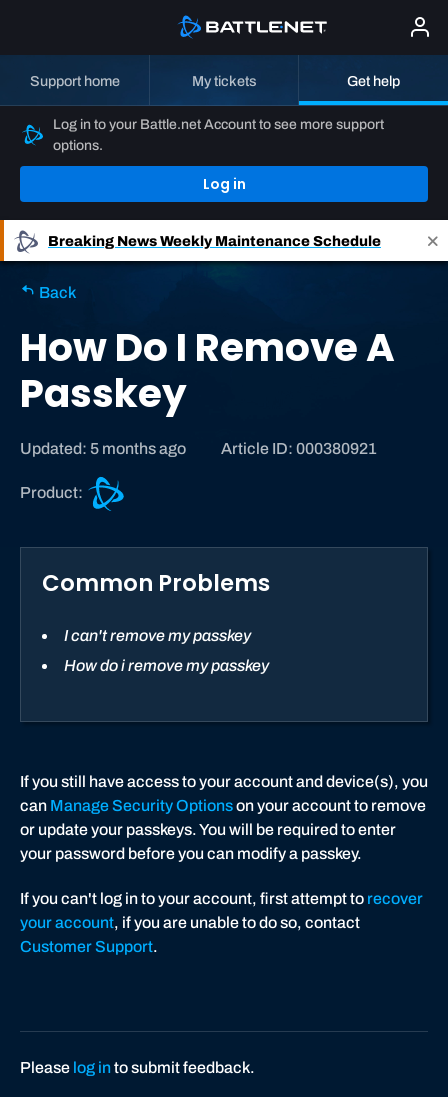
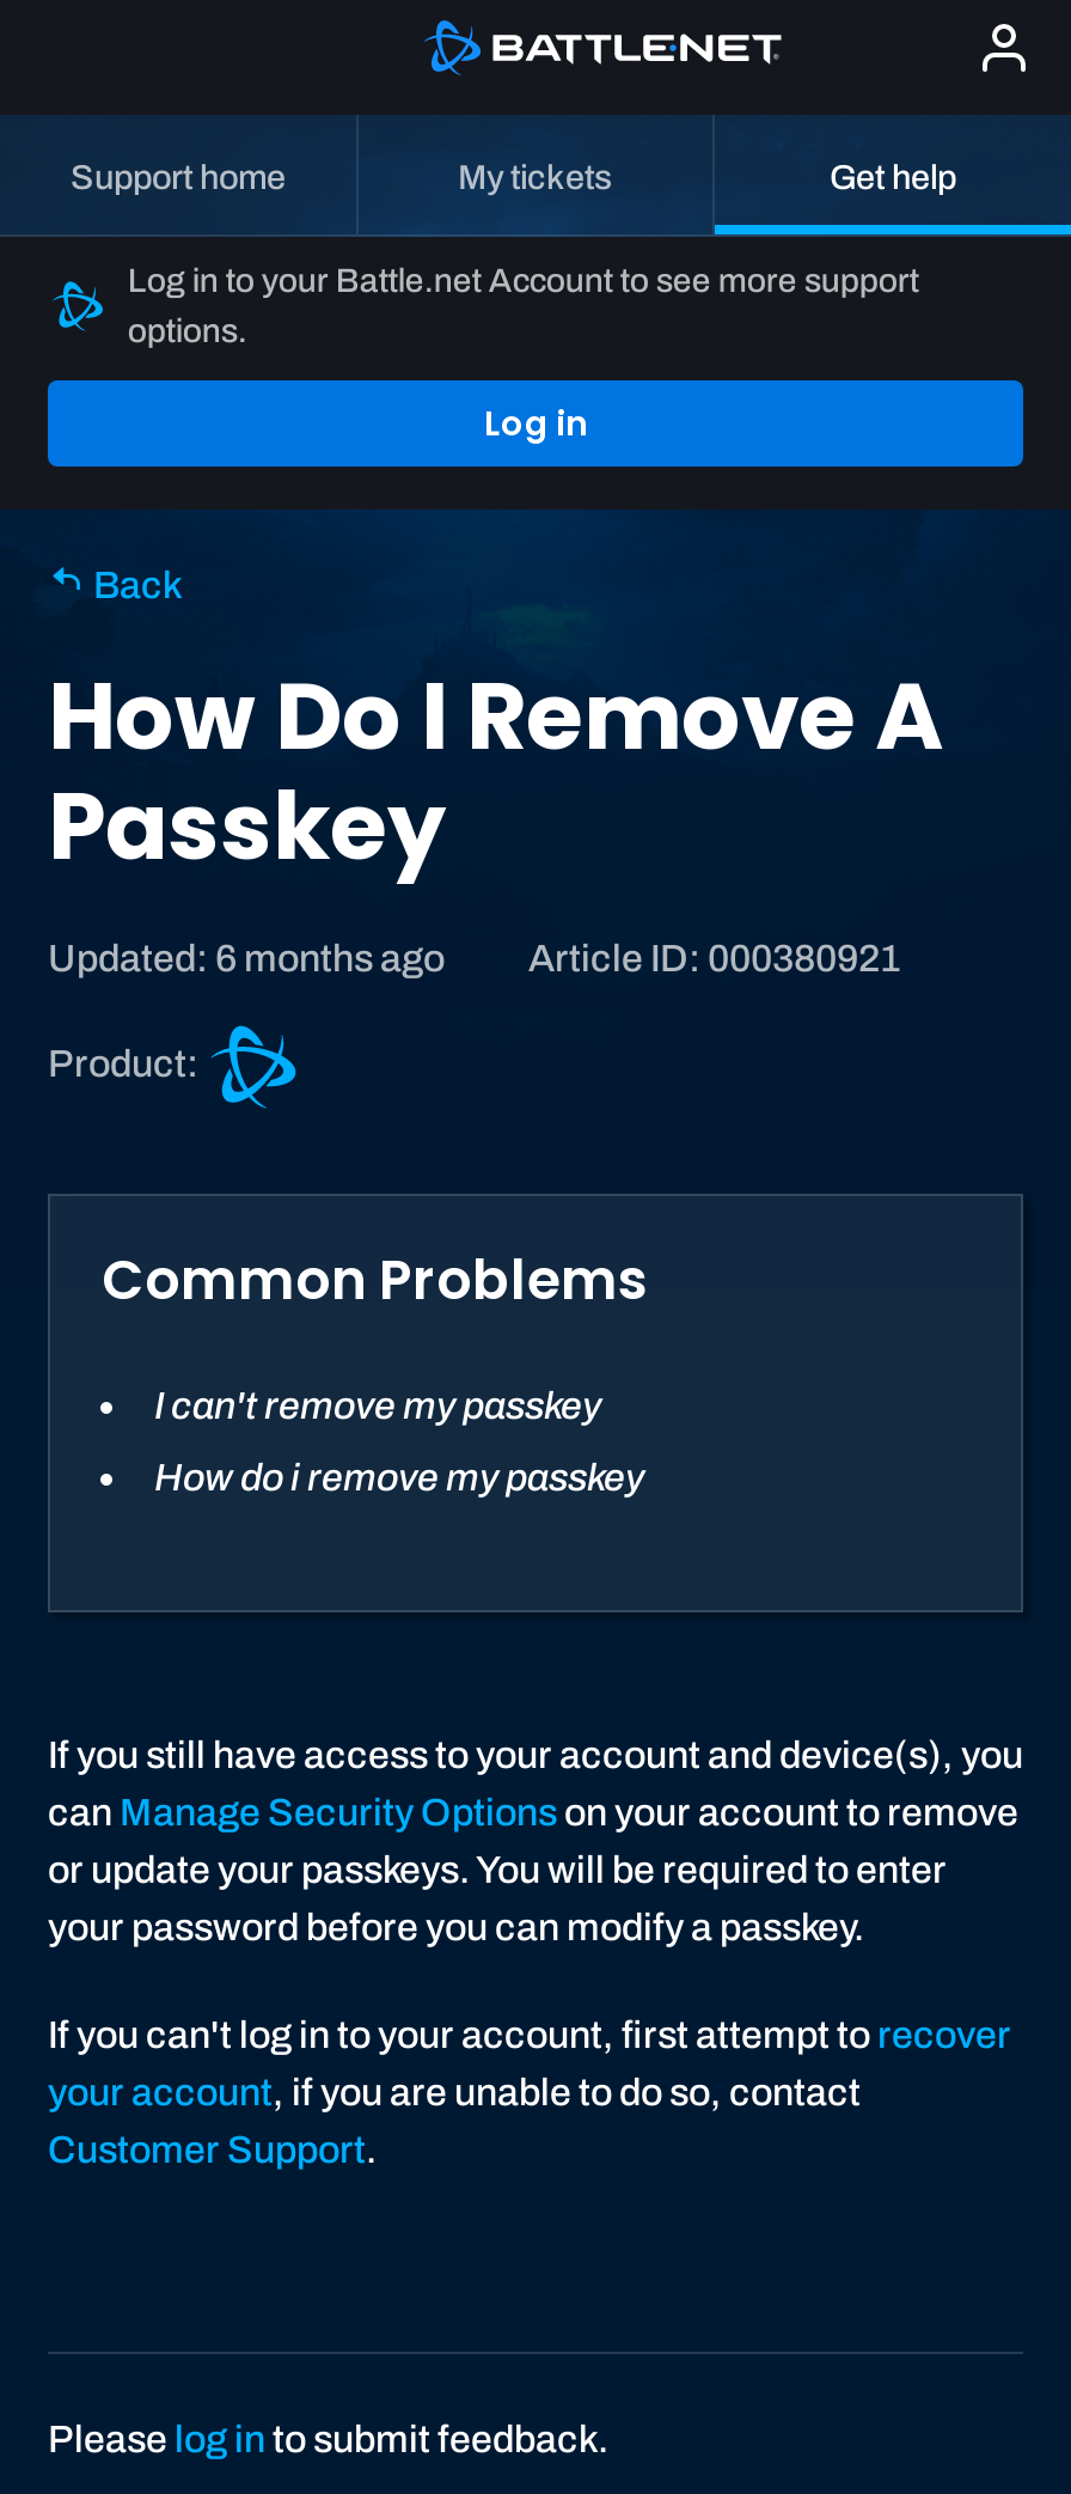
- Breaking News Weekly Maintenance Schedule

- Updated: 5 months ago
+ Updated: 6 months ago
